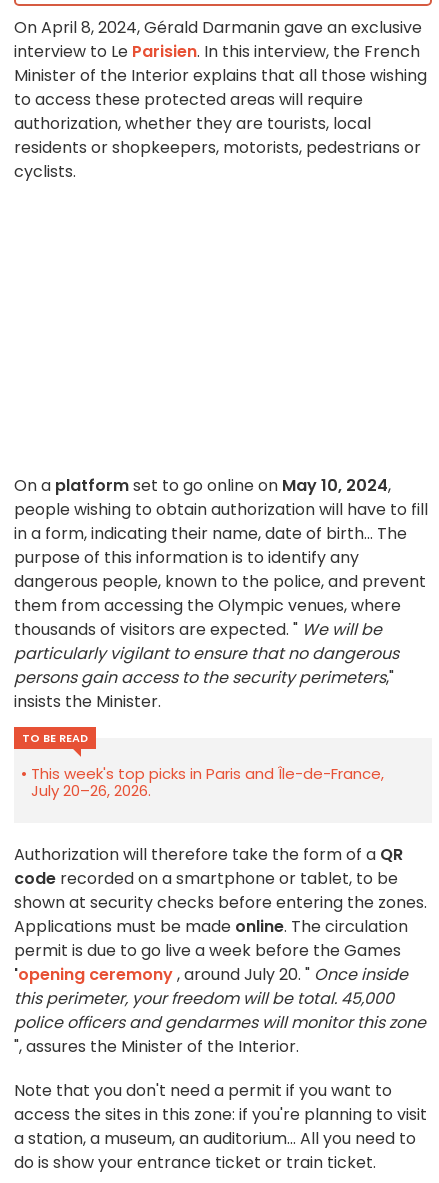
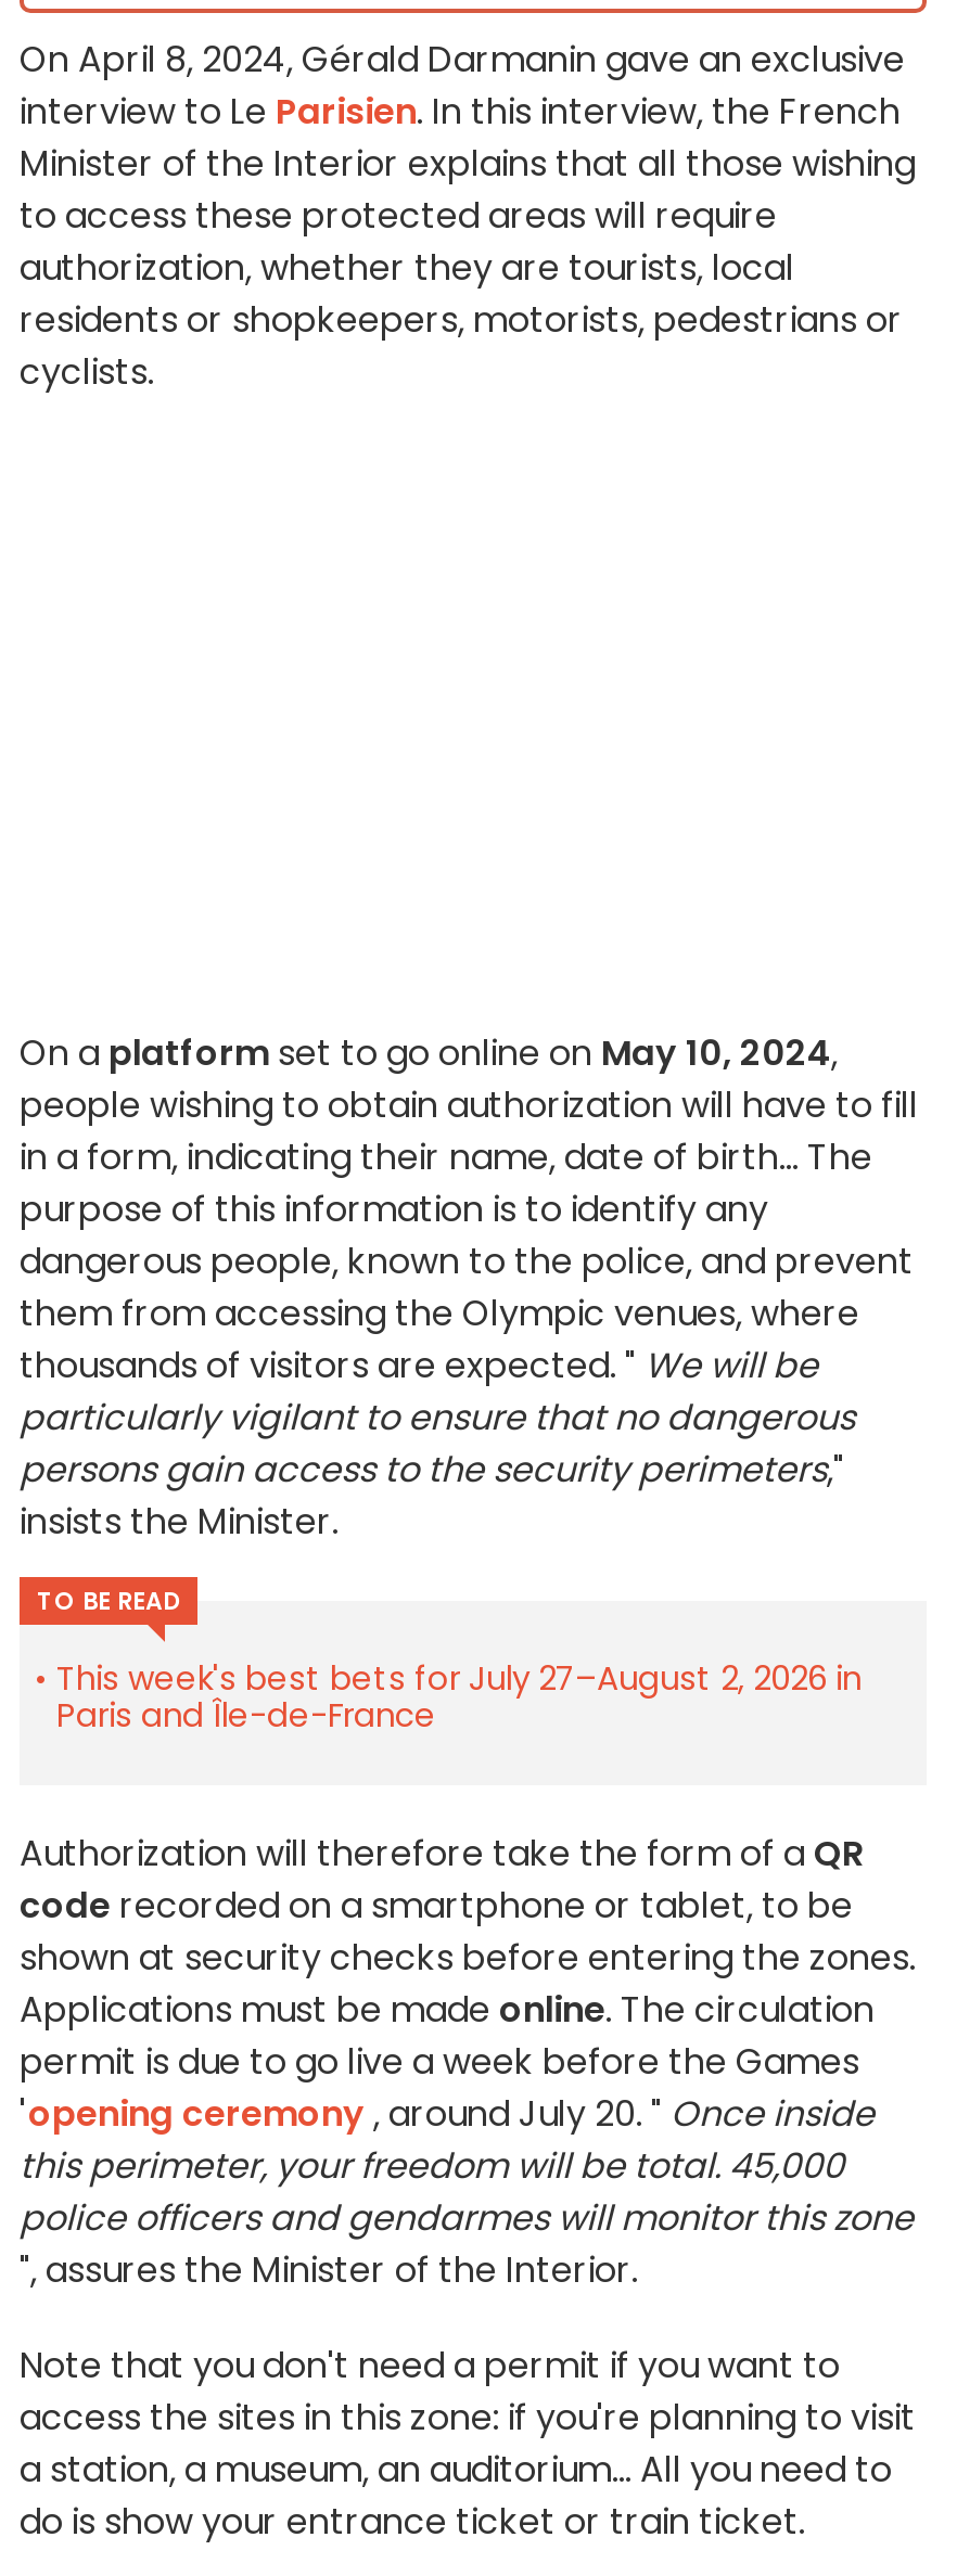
- This week's top picks in Paris and Île-de-France,
- July 20–26, 2026.
+ This week's best bets for July 27–August 2, 2026 in
+ Paris and Île-de-France
